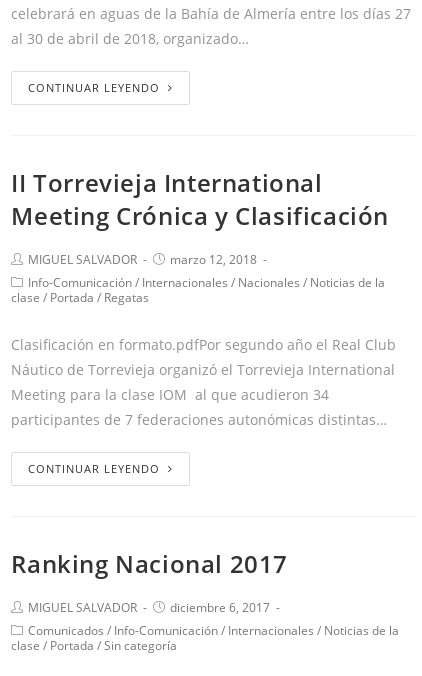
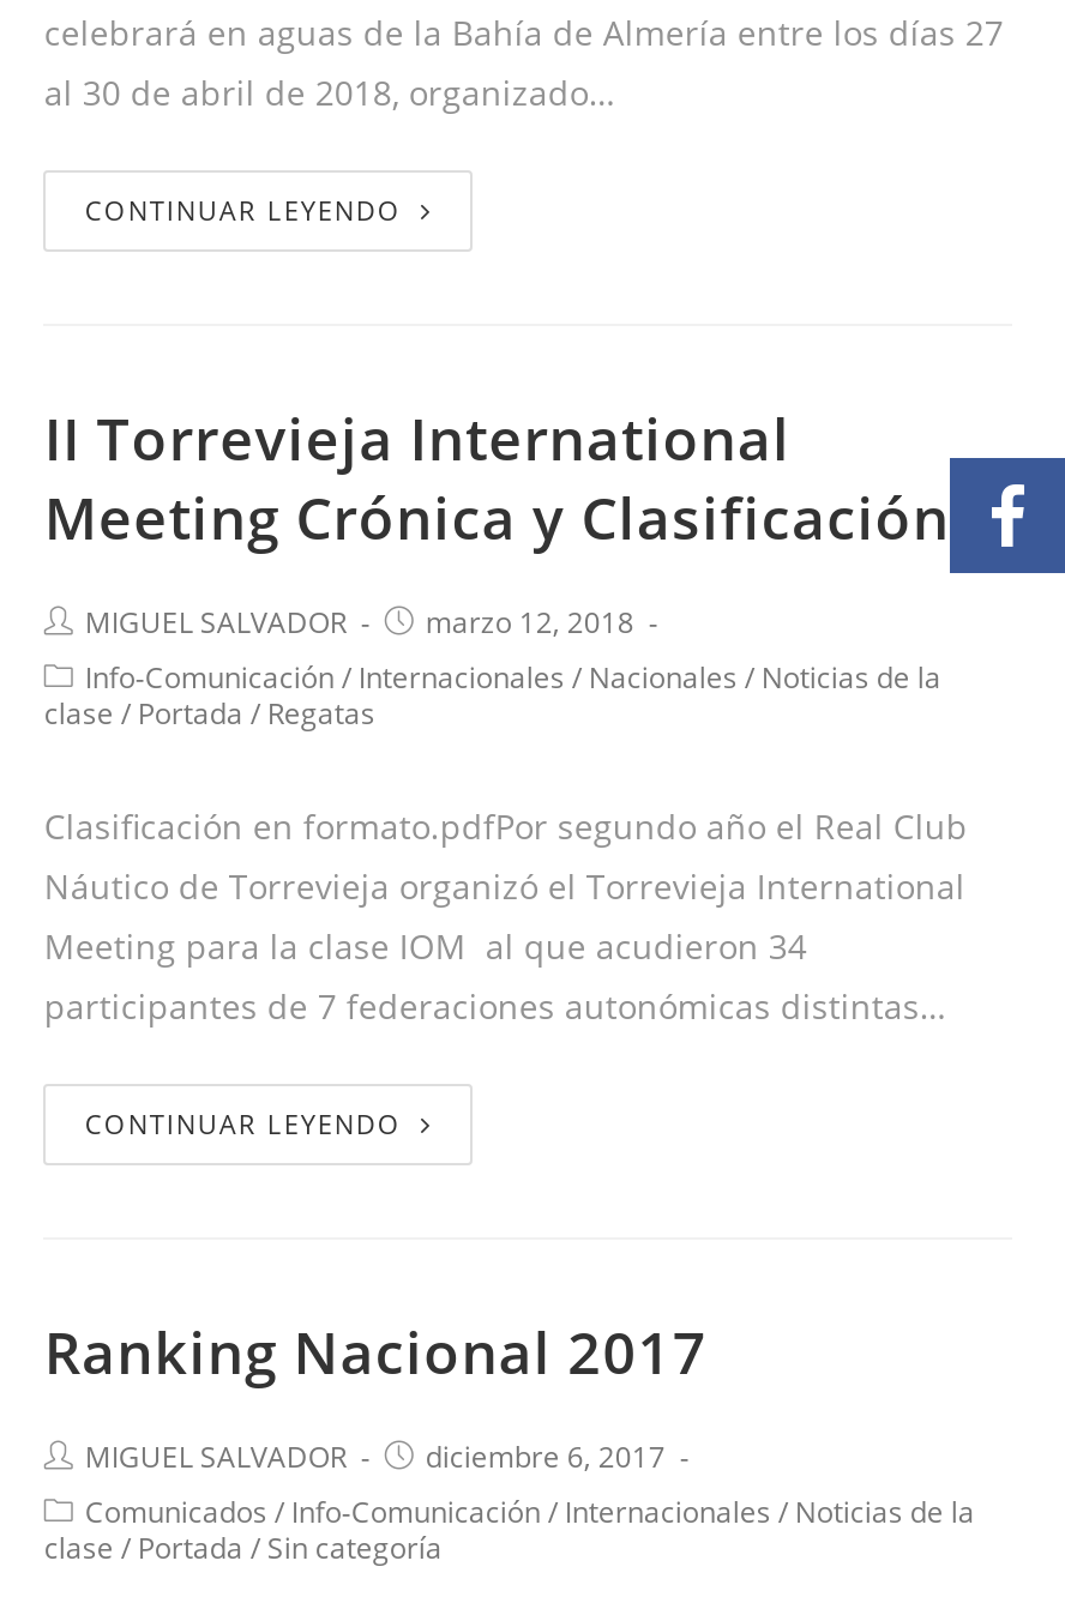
+ [image]
